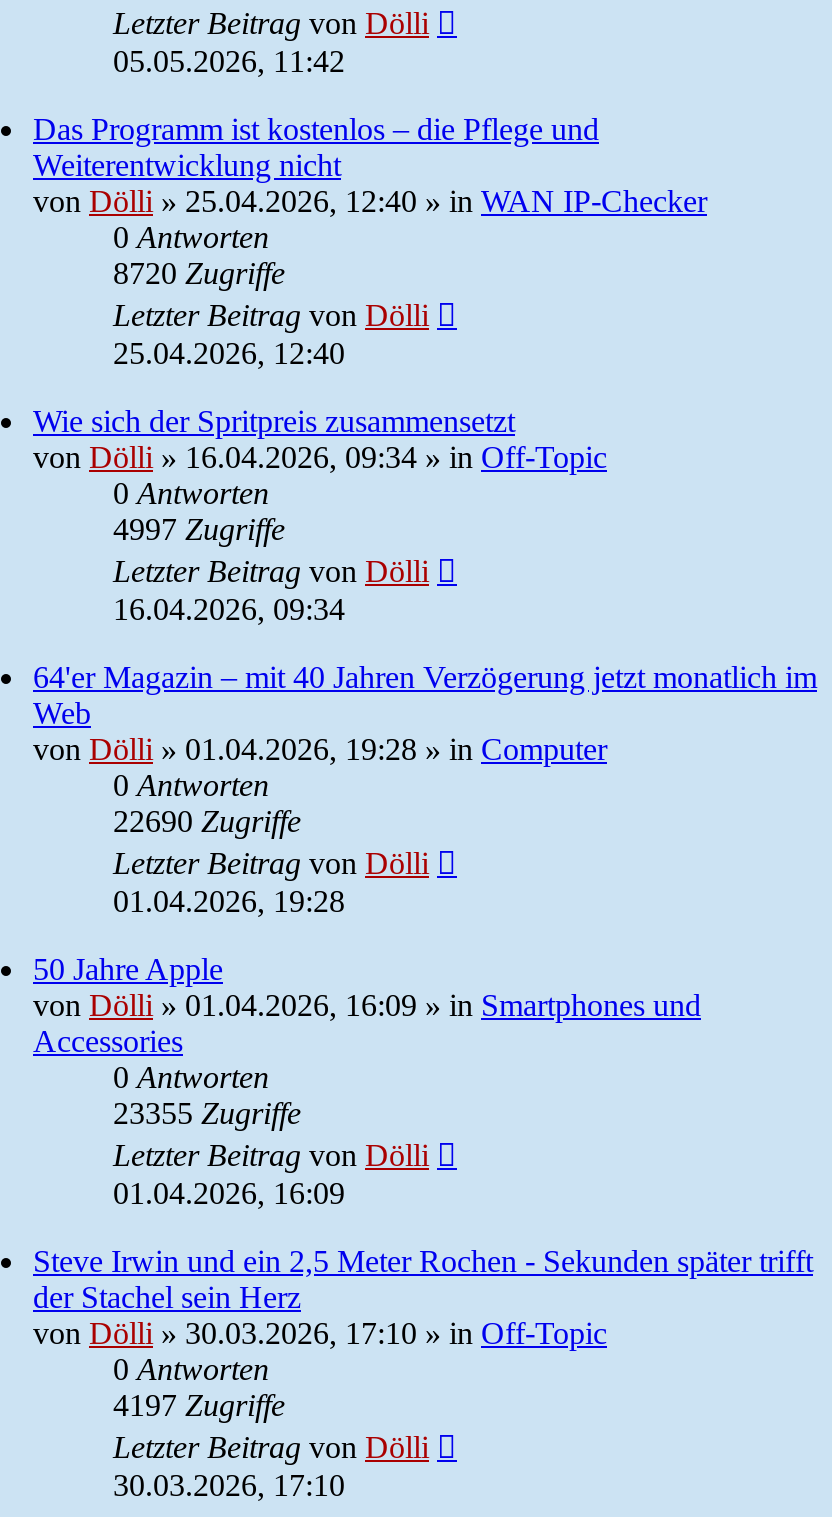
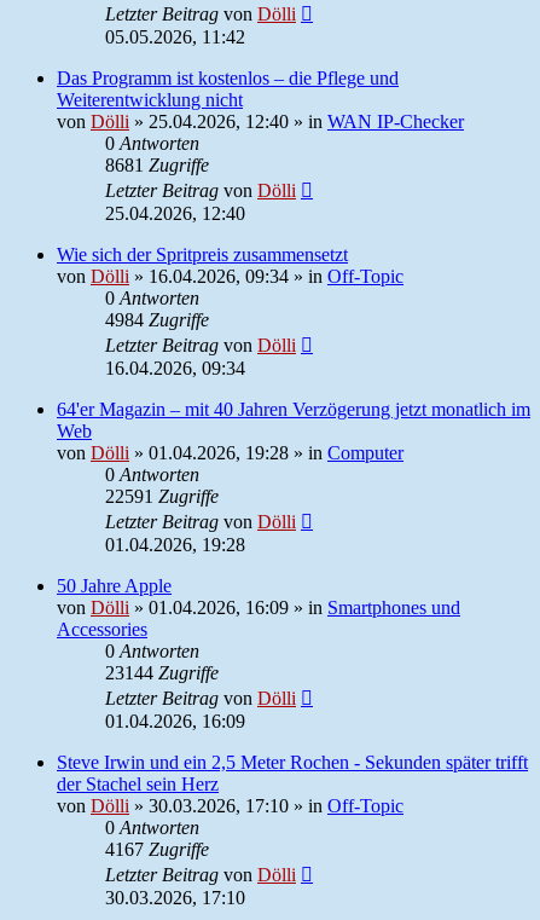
- 8720 Zugriffe
+ 8681 Zugriffe

- 4997 Zugriffe
+ 4984 Zugriffe

- 22690 Zugriffe
+ 22591 Zugriffe

- 23355 Zugriffe
+ 23144 Zugriffe

- 4197 Zugriffe
+ 4167 Zugriffe
